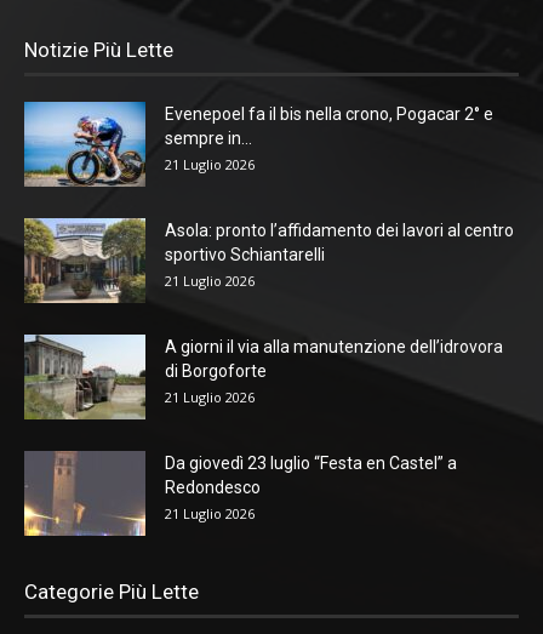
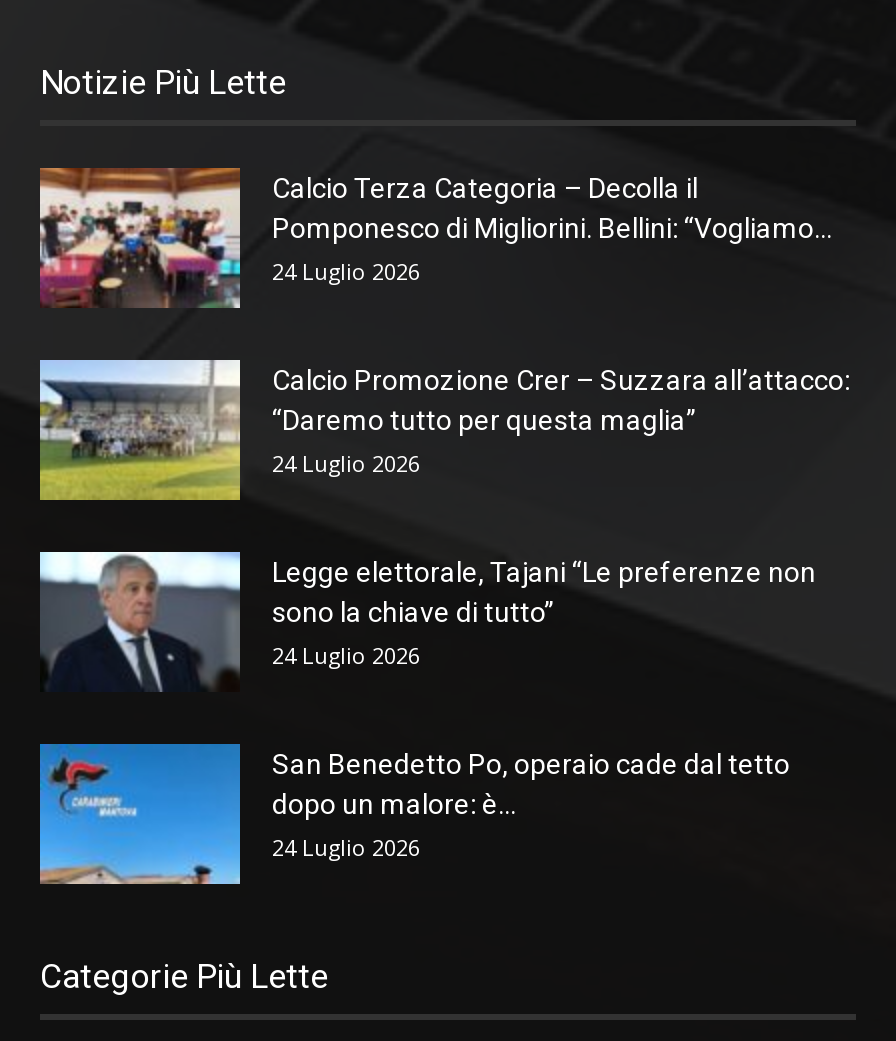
- [image]
- Evenepoel fa il bis nella crono, Pogacar 2° e
- sempre in...
- 21 Luglio 2026
+ [image]
+ Calcio Terza Categoria – Decolla il
+ Pomponesco di Migliorini. Bellini: “Vogliamo...
+ 24 Luglio 2026

- [image]
- Asola: pronto l’affidamento dei lavori al centro
- sportivo Schiantarelli
- 21 Luglio 2026
+ [image]
+ Calcio Promozione Crer – Suzzara all’attacco:
+ “Daremo tutto per questa maglia”
+ 24 Luglio 2026

- [image]
- A giorni il via alla manutenzione dell’idrovora
- di Borgoforte
- 21 Luglio 2026
+ [image]
+ Legge elettorale, Tajani “Le preferenze non
+ sono la chiave di tutto”
+ 24 Luglio 2026

- [image]
- Da giovedì 23 luglio “Festa en Castel” a
- Redondesco
- 21 Luglio 2026
+ [image]
+ San Benedetto Po, operaio cade dal tetto
+ dopo un malore: è...
+ 24 Luglio 2026
